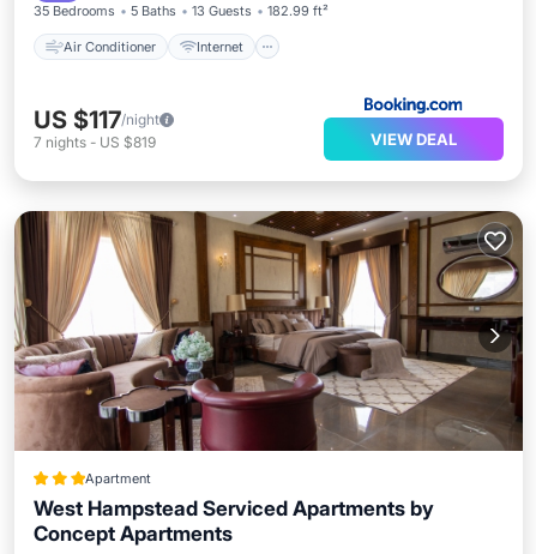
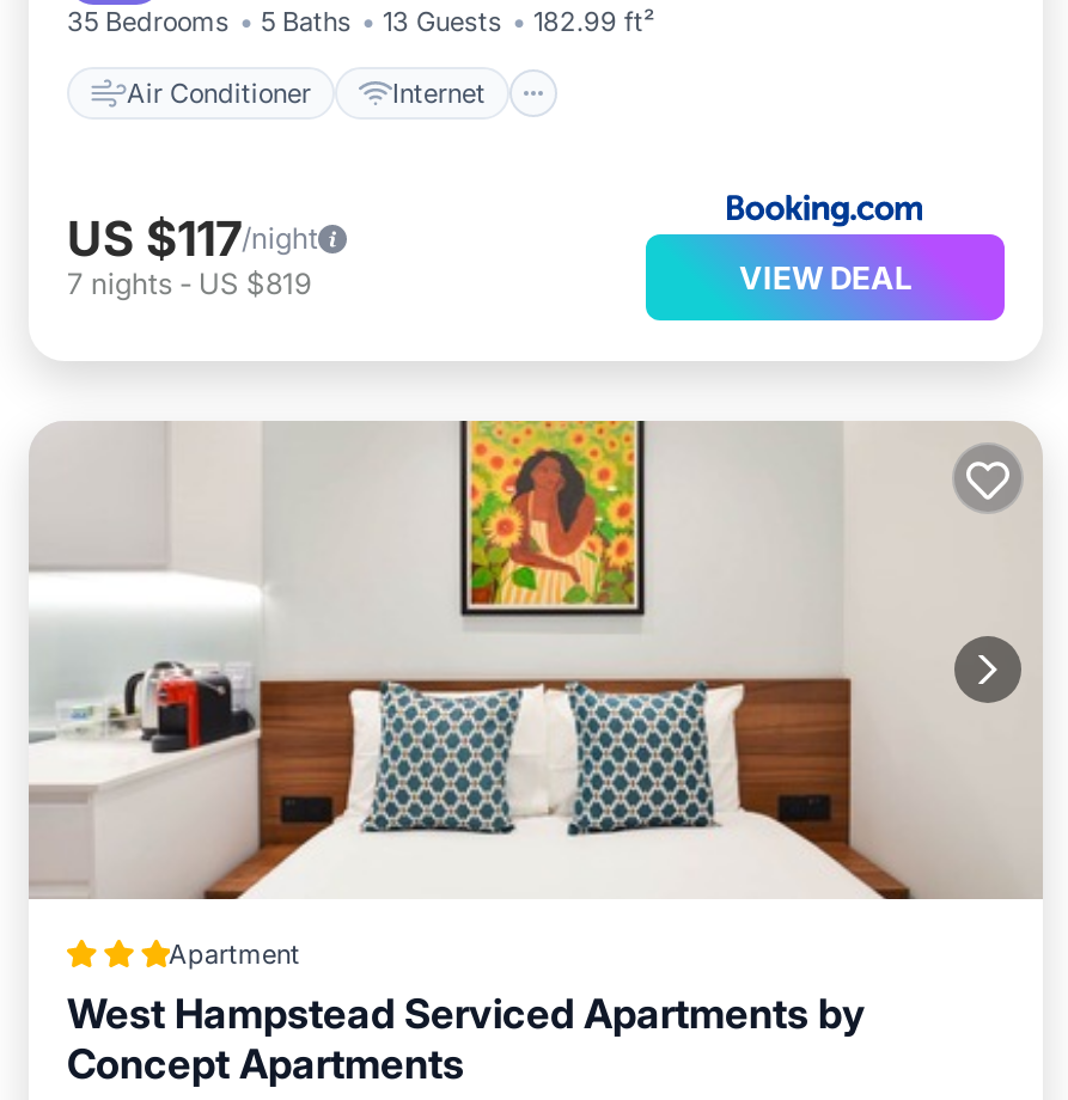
- [image]
+ [image]
